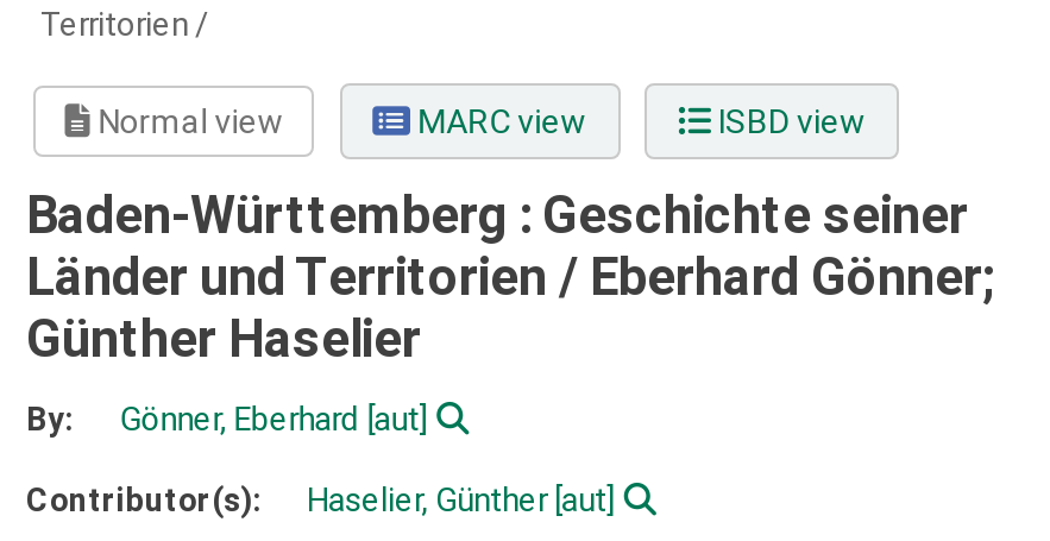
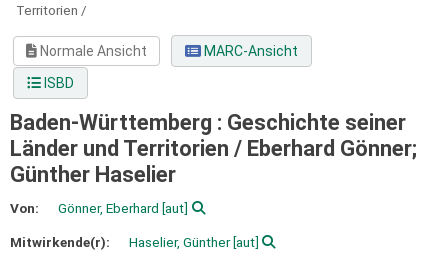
- Normal view
- MARC view
- ISBD view
+ Normale Ansicht
+ MARC-Ansicht
+ ISBD

- By:
+ Von:

- Contributor(s):
+ Mitwirkende(r):
